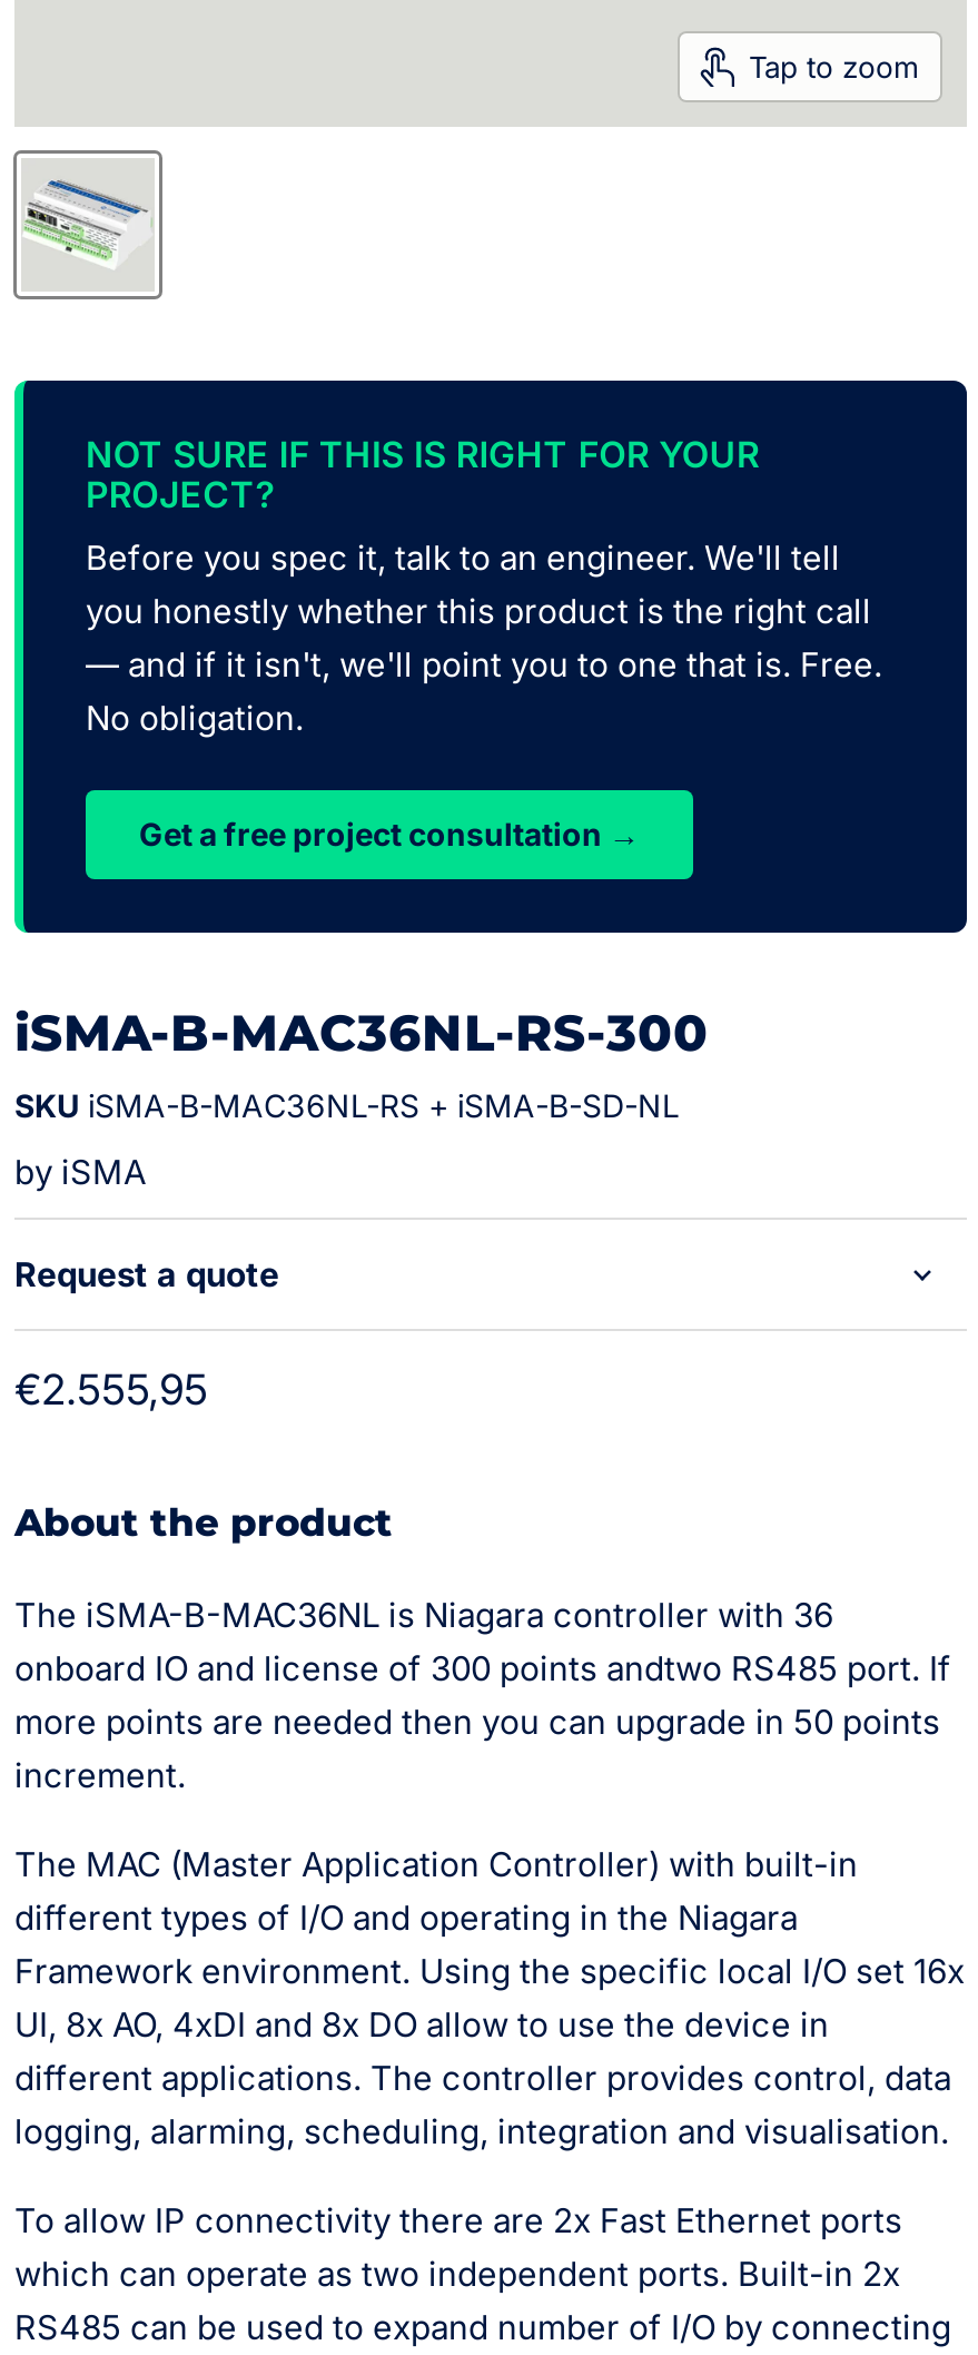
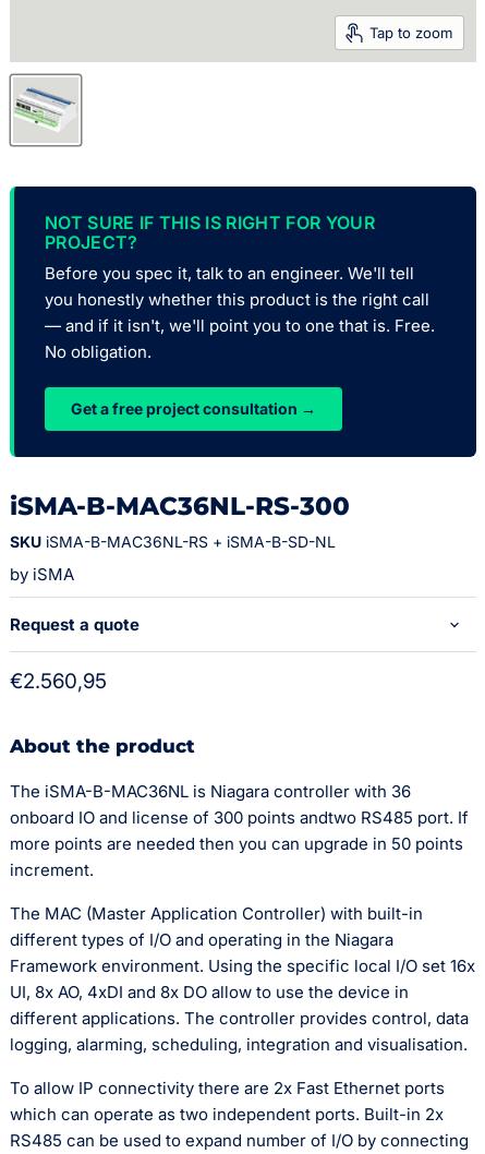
- €2.555,95
+ €2.560,95
